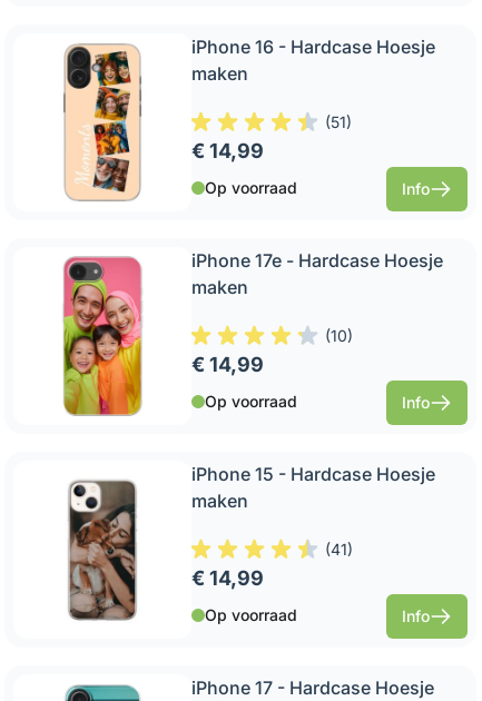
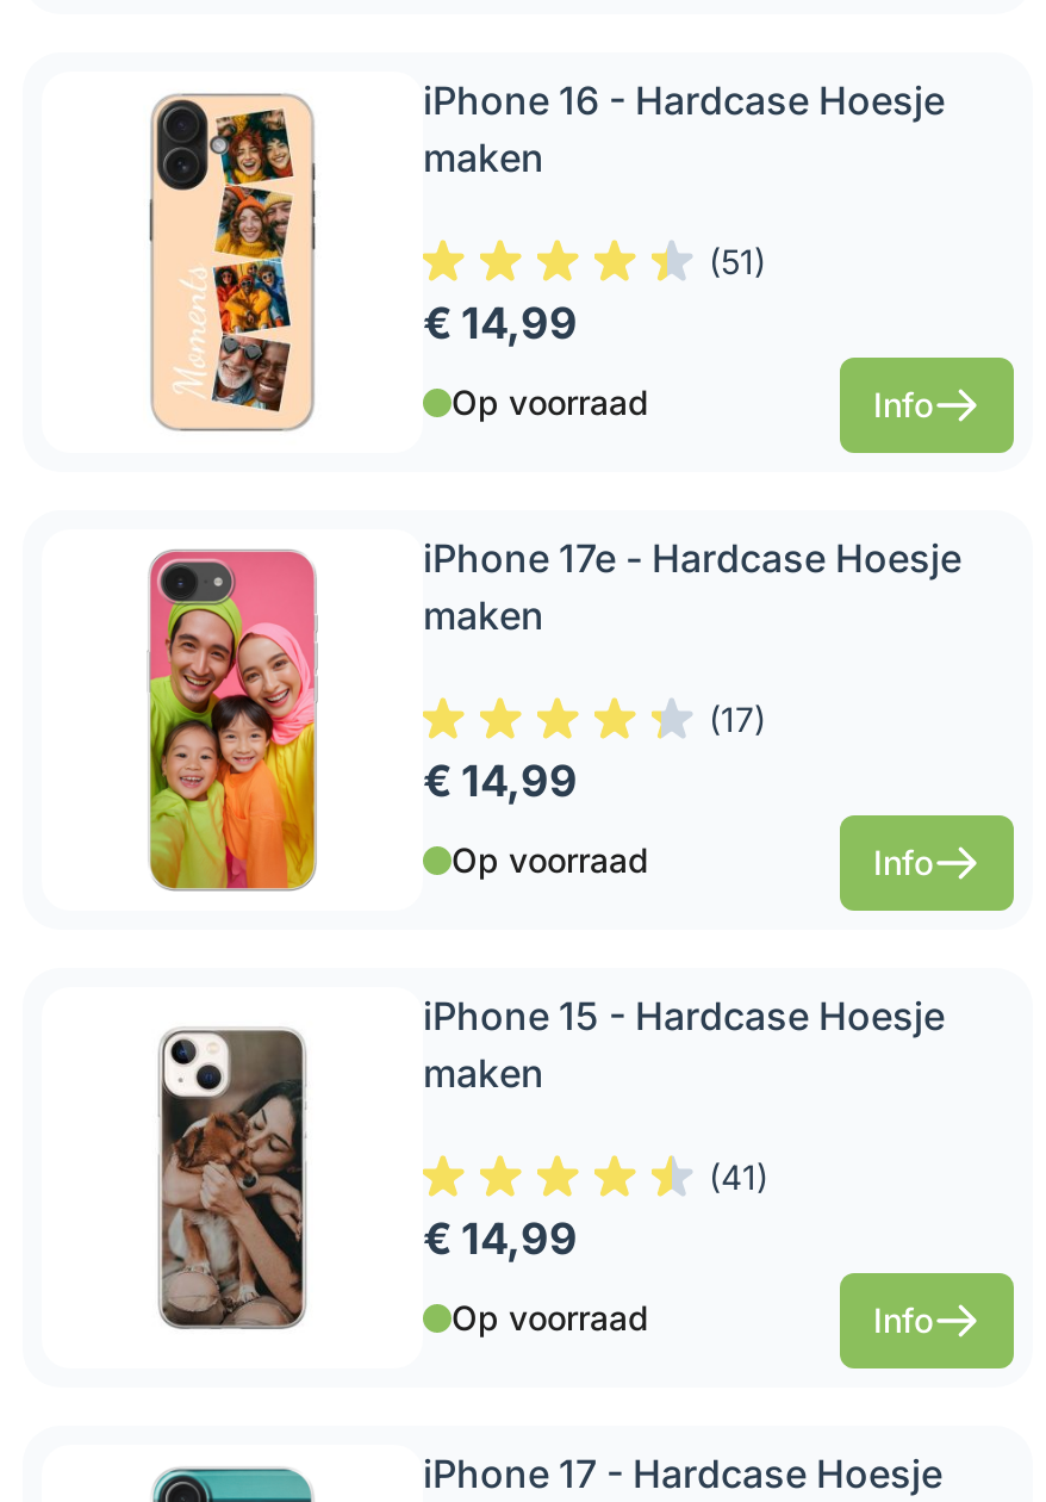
- (10)
+ (17)
